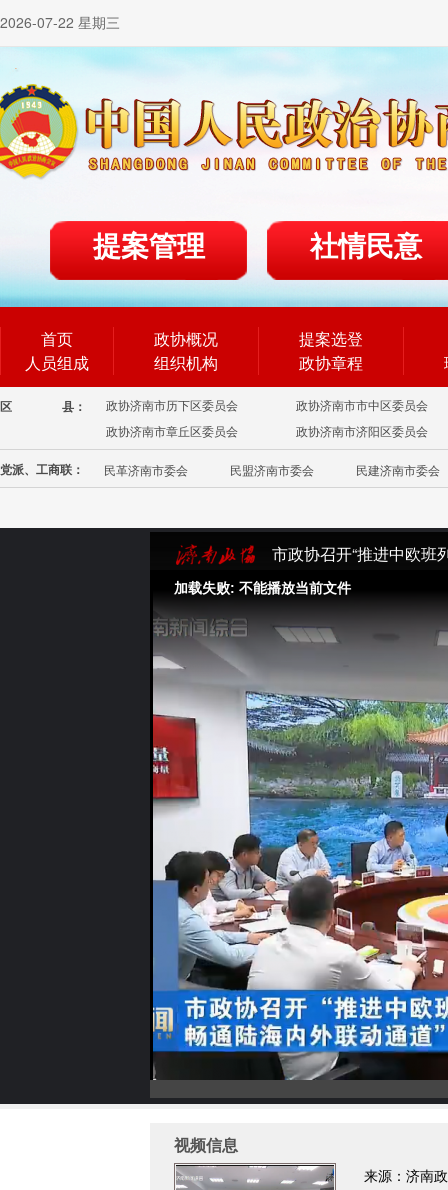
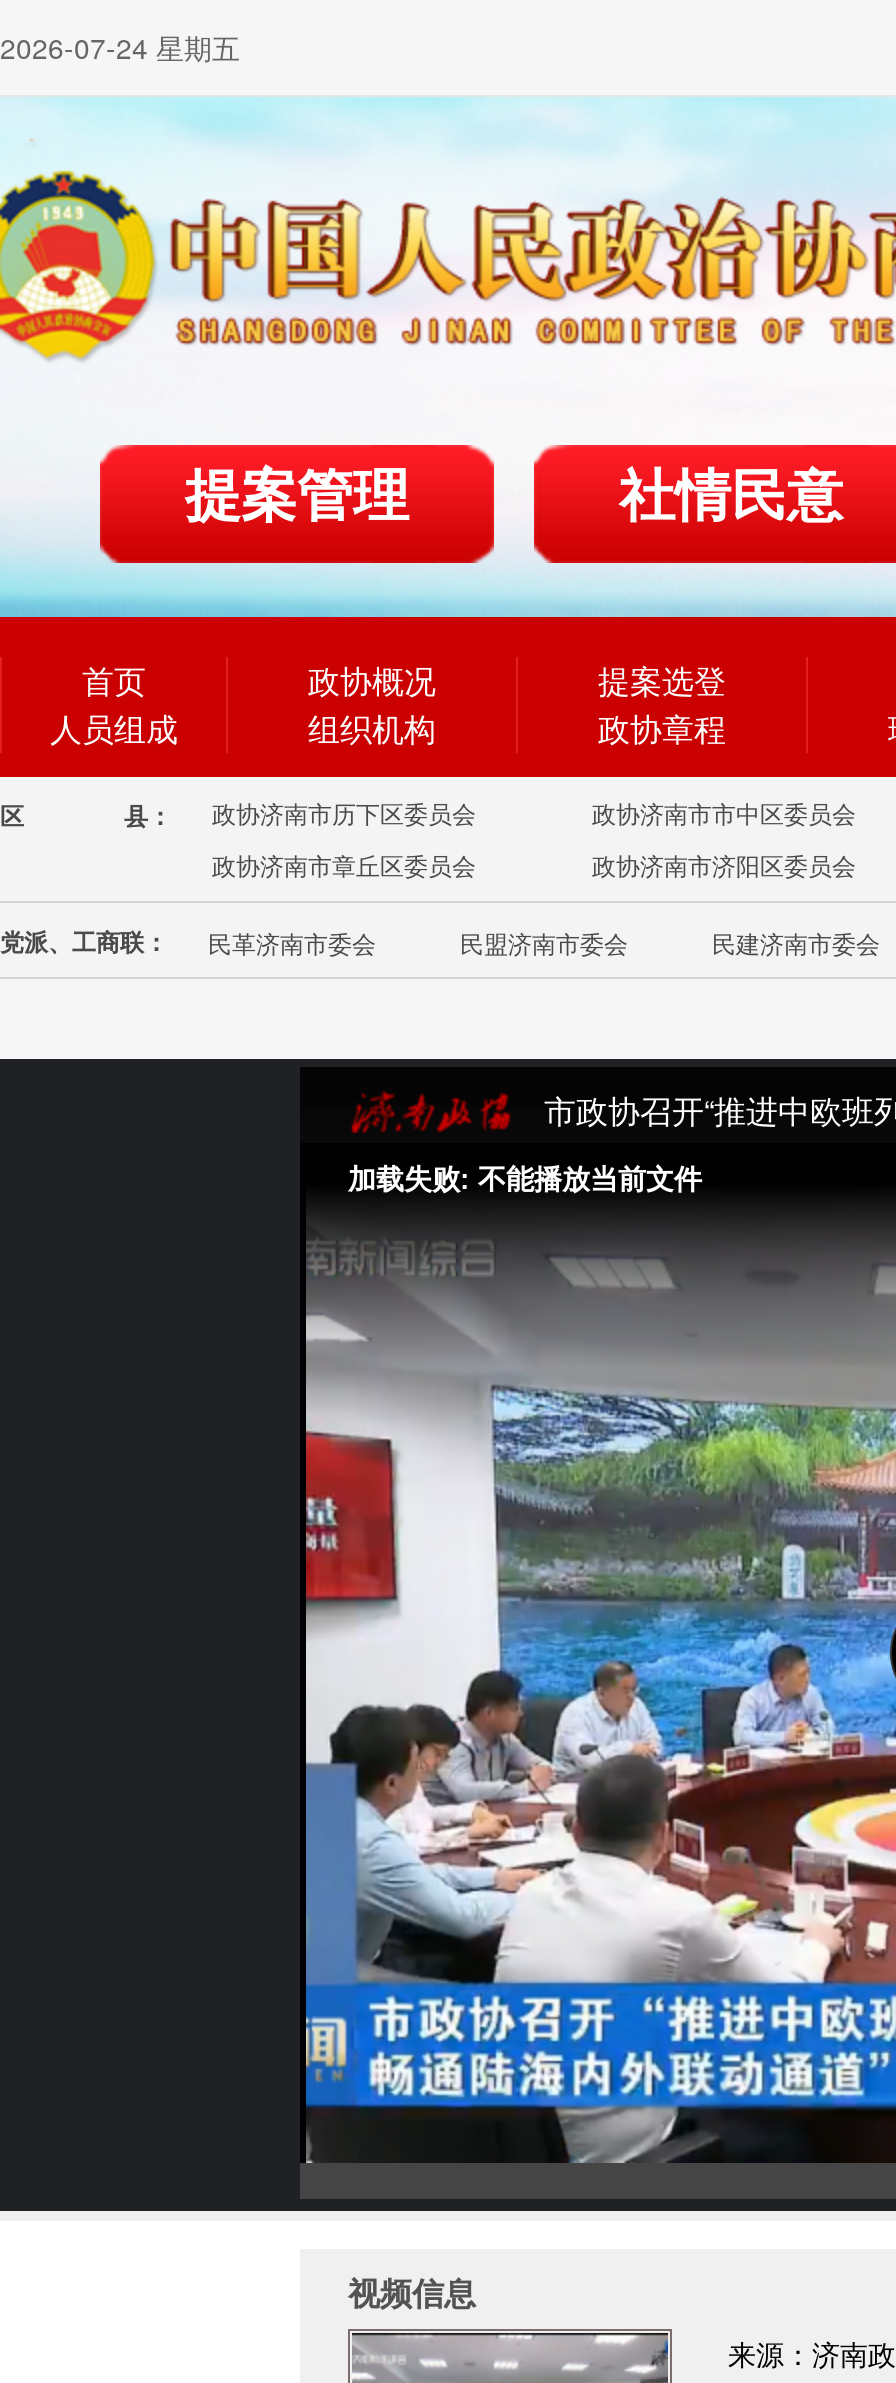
- 2026-07-22 星期三
+ 2026-07-24 星期五
